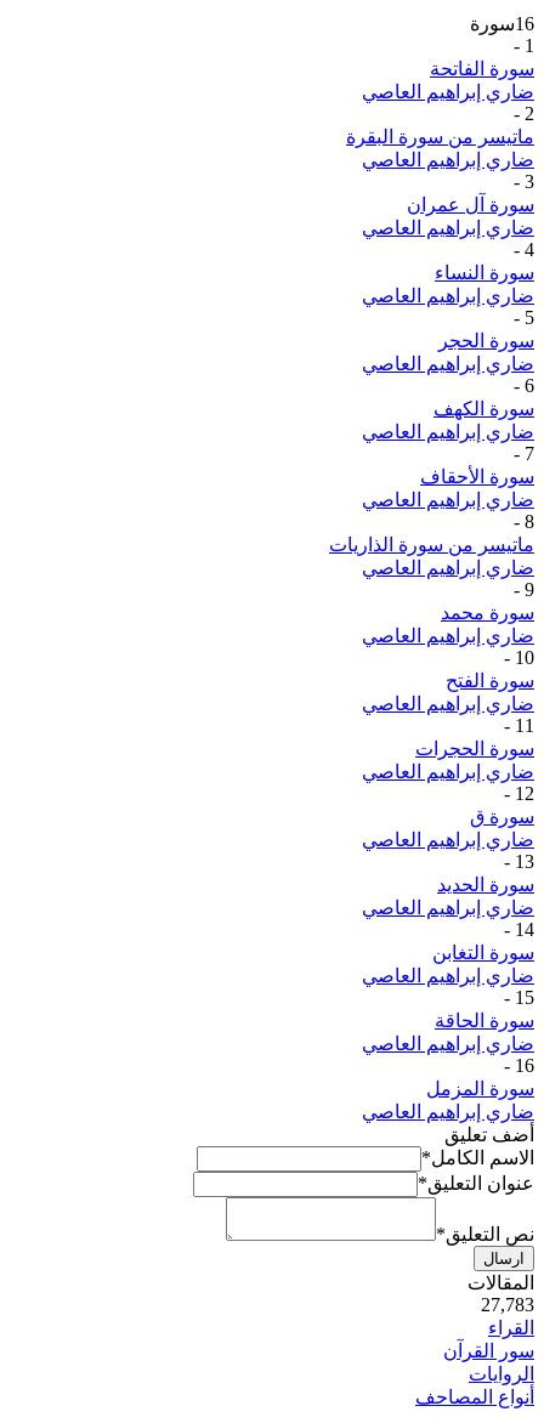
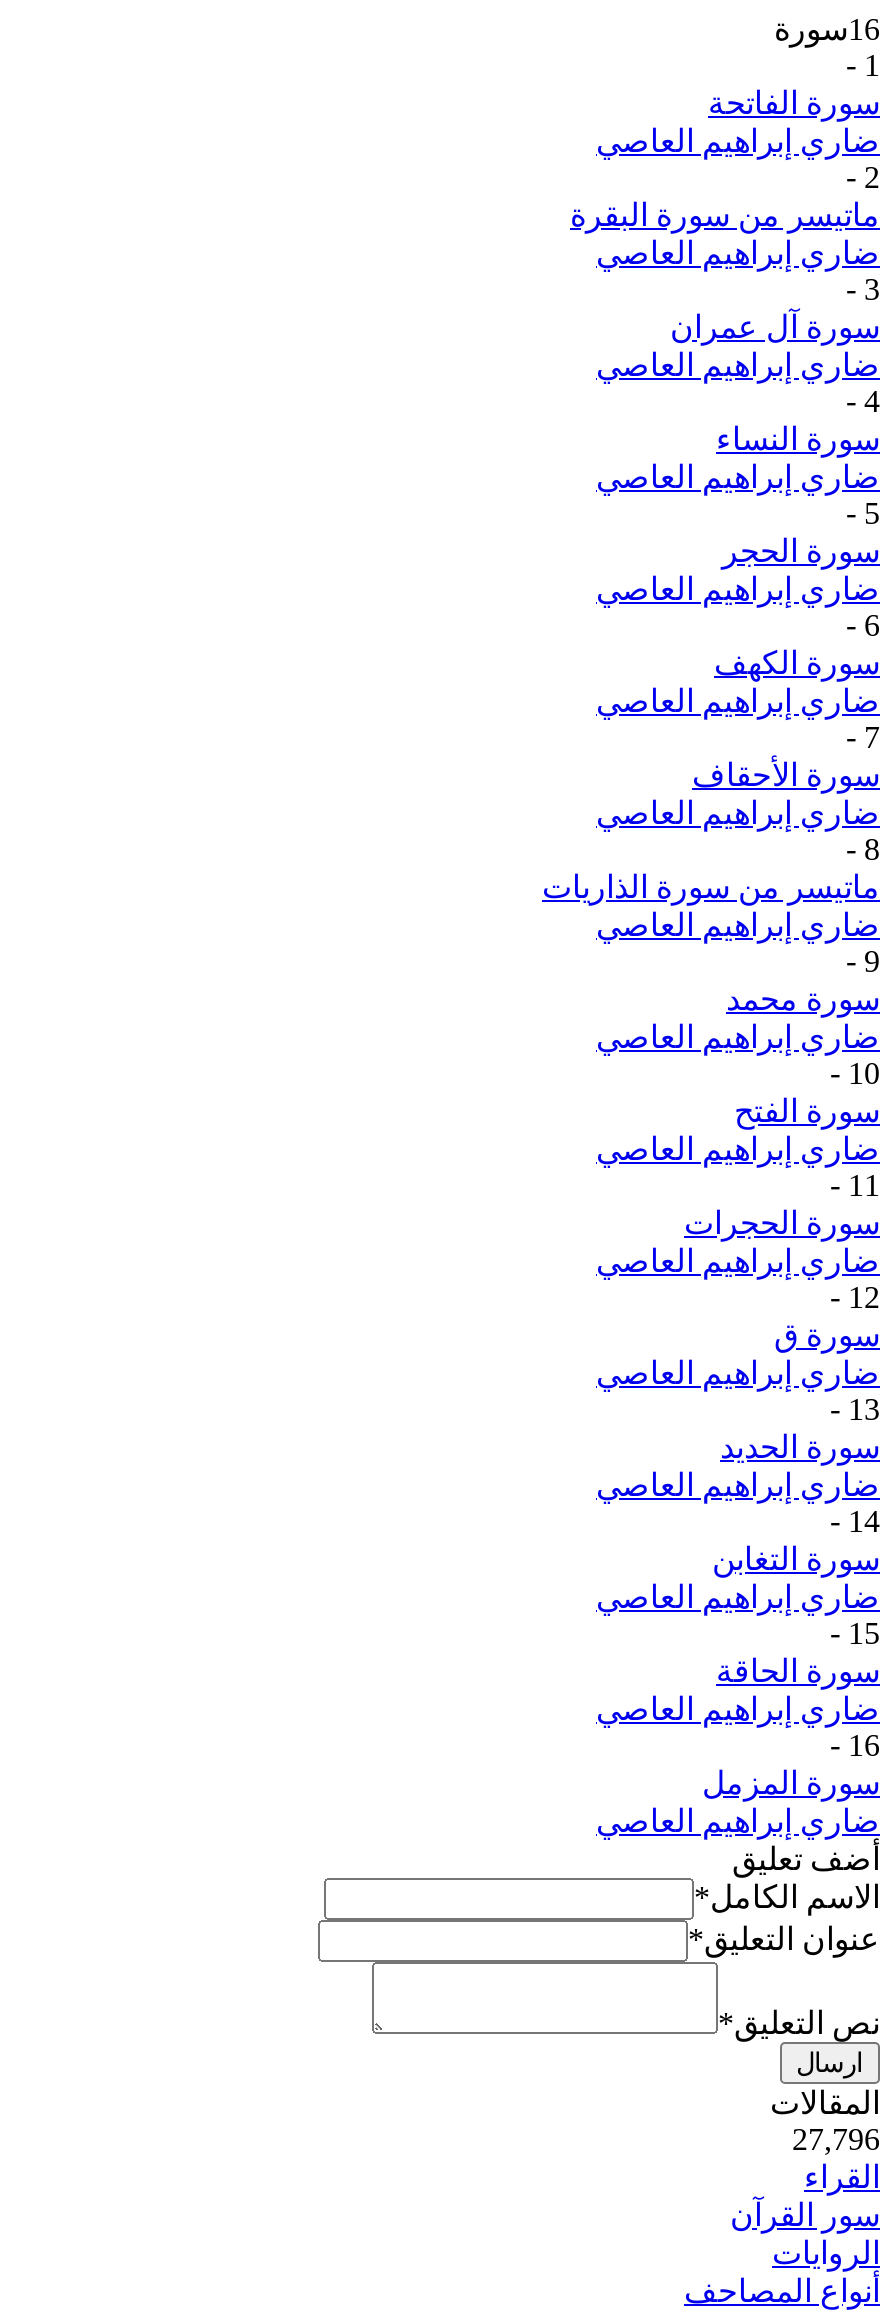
- 27,783
+ 27,796
